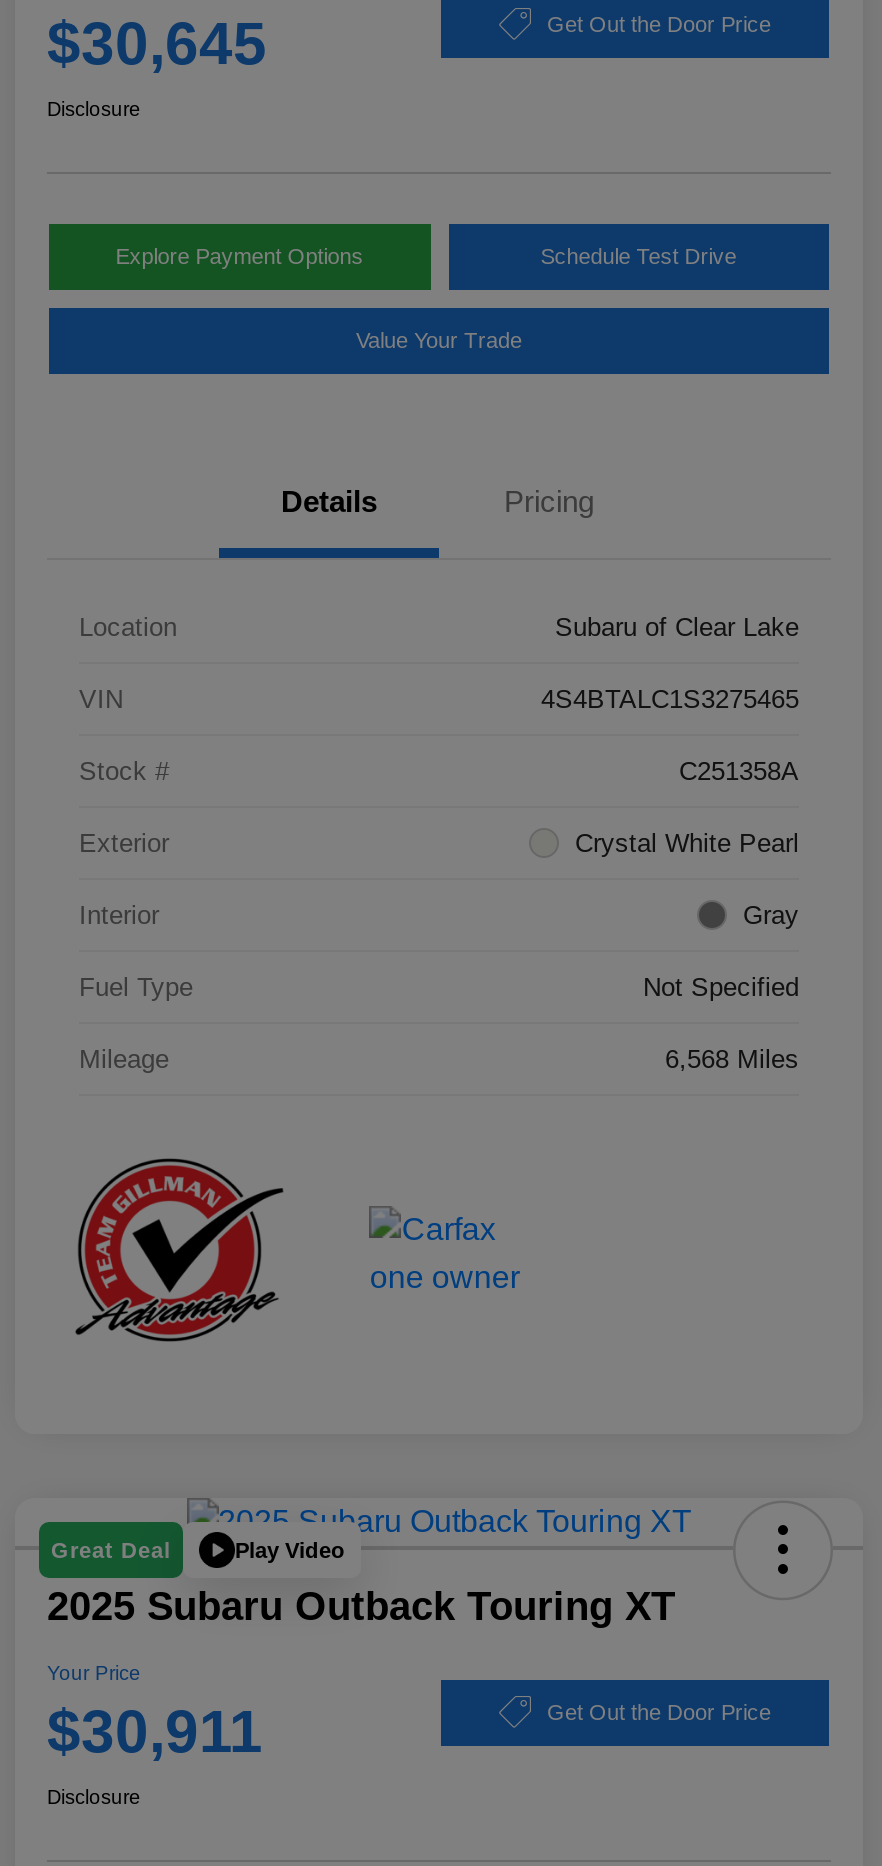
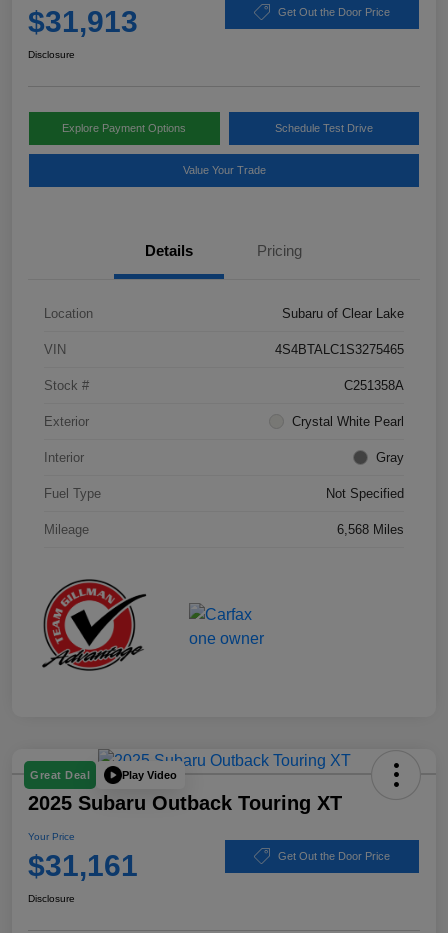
- $30,645
+ $31,913

- $30,911
+ $31,161
